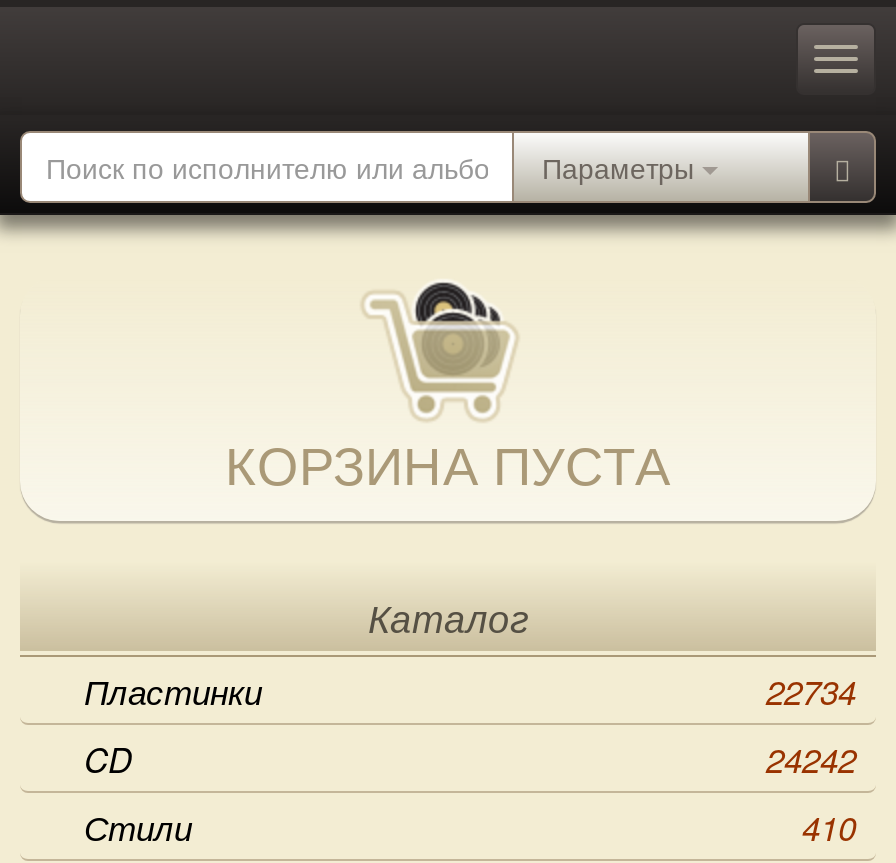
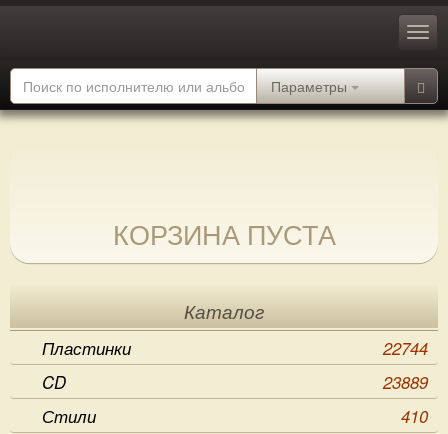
- [image]

- 22734
+ 22744

- 24242
+ 23889
